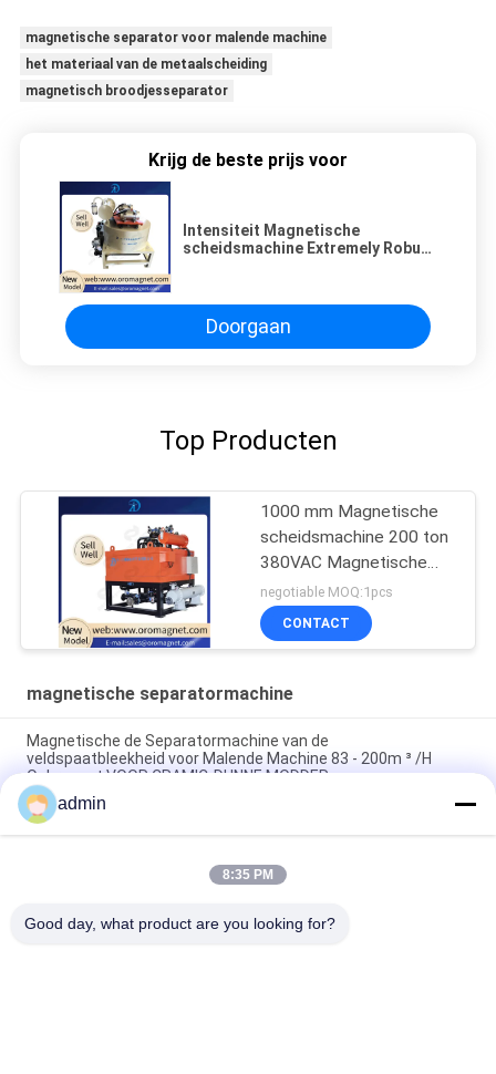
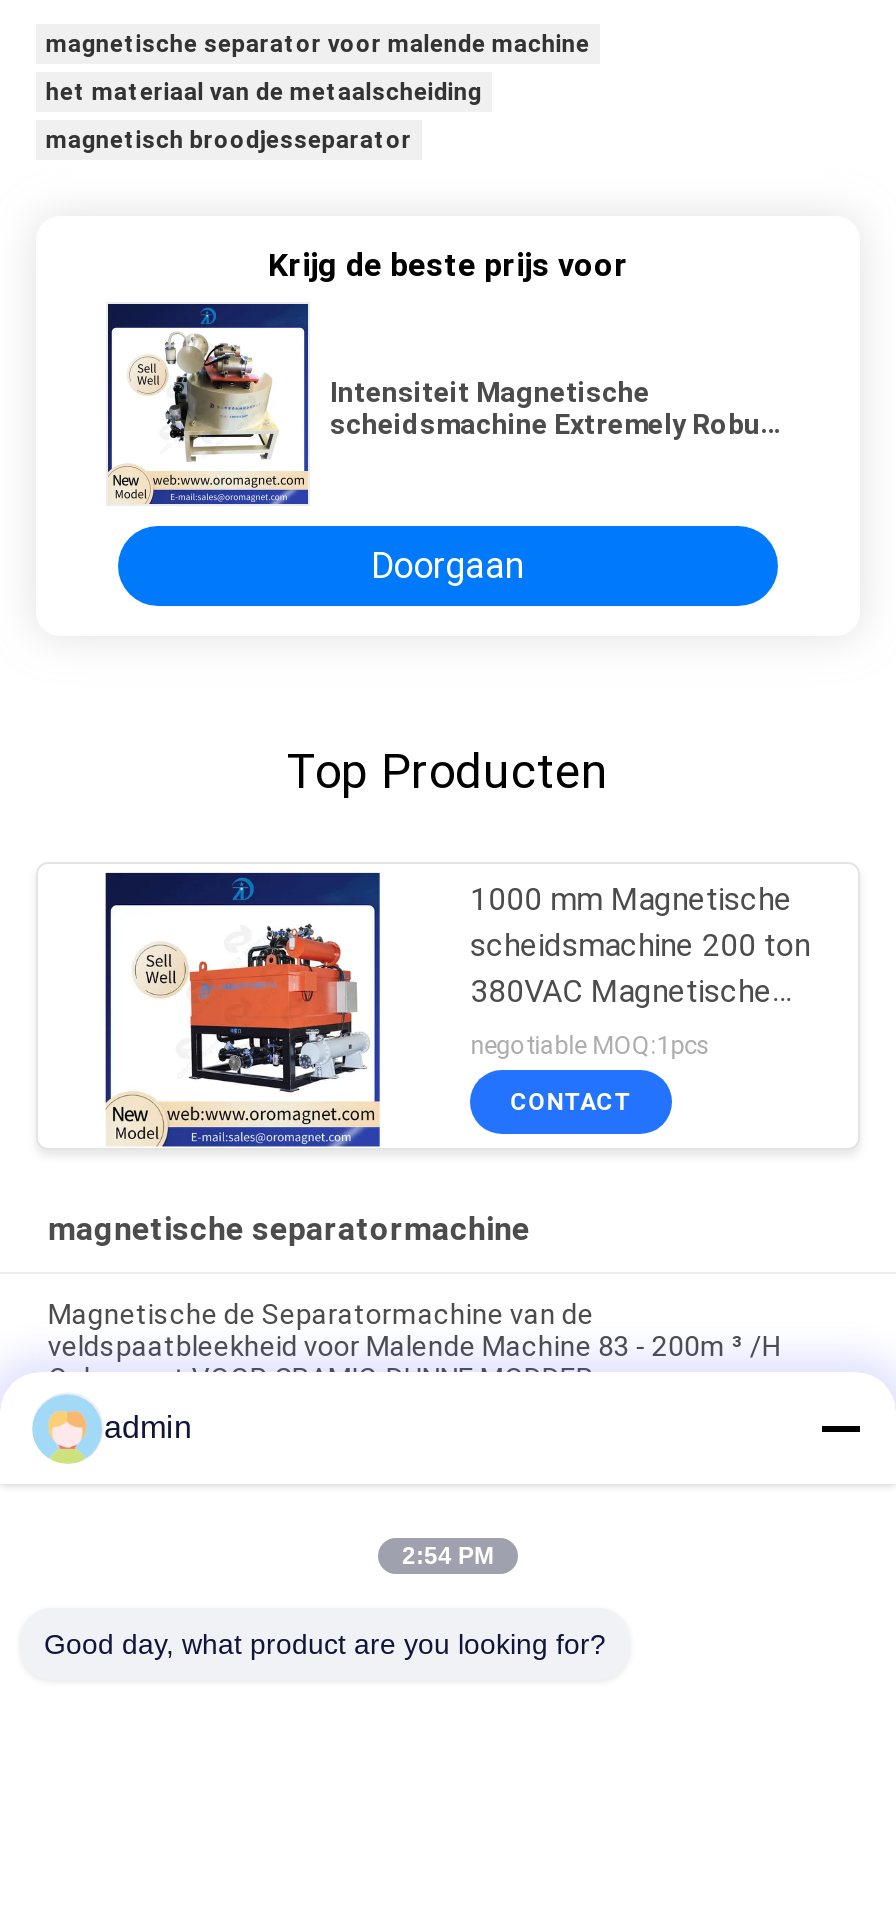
- 8:35 PM
+ 2:54 PM
